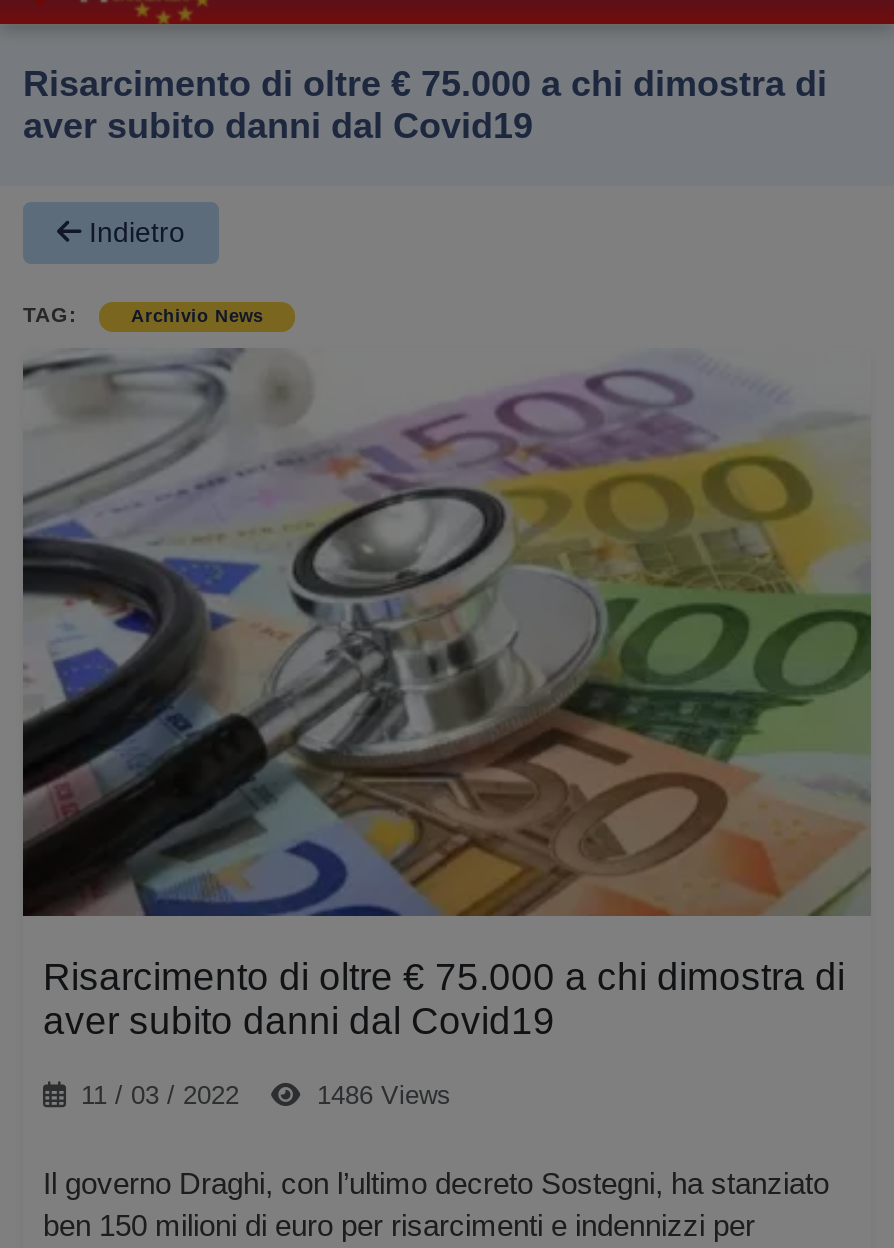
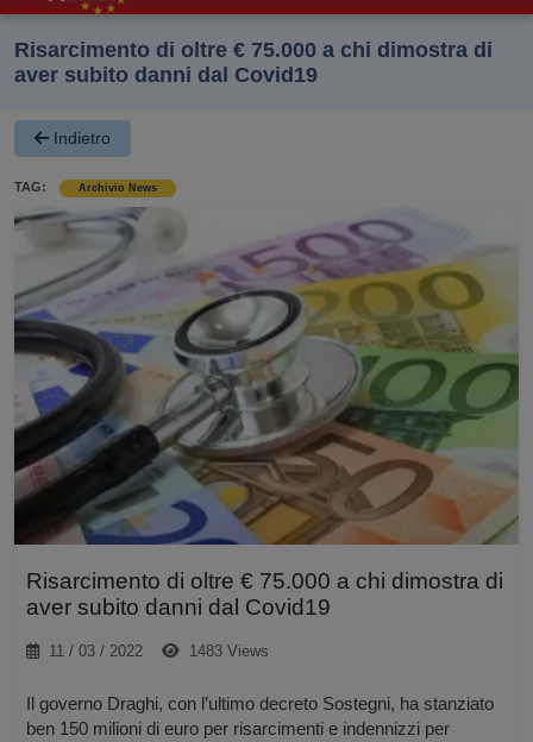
- 1486 Views
+ 1483 Views
